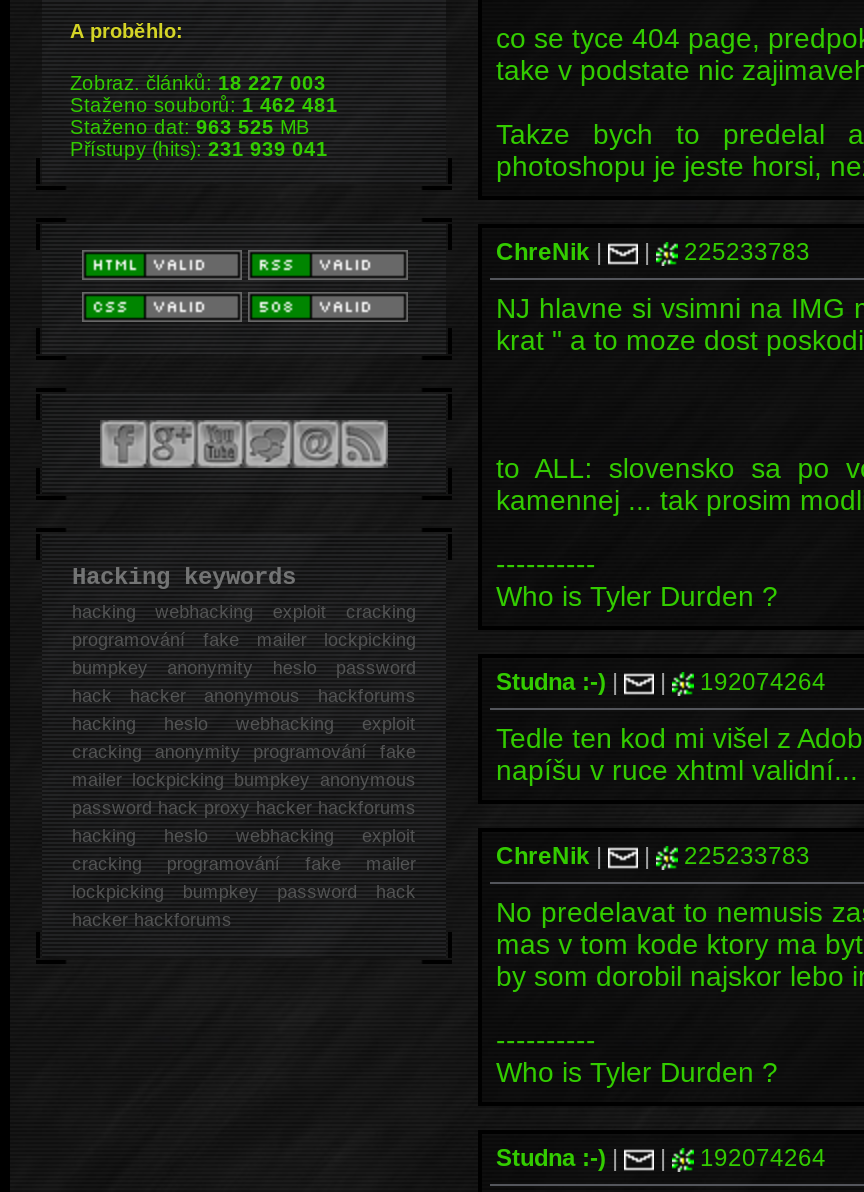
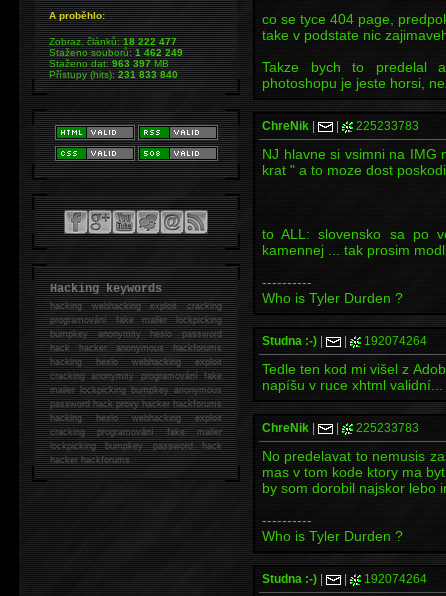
- Zobraz. článků: 18 227 003
+ Zobraz. článků: 18 222 477

- Staženo souborů: 1 462 481
+ Staženo souborů: 1 462 249

- Staženo dat: 963 525 MB
+ Staženo dat: 963 397 MB

- Přístupy (hits): 231 939 041
+ Přístupy (hits): 231 833 840
